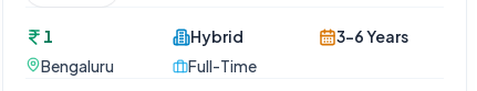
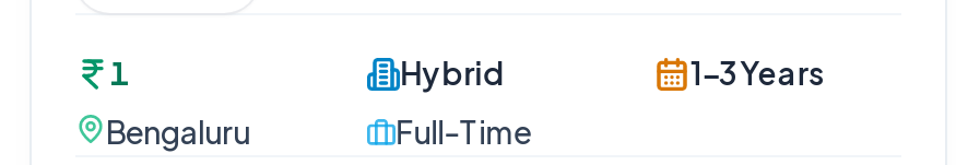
- 3-6 Years
+ 1-3 Years
